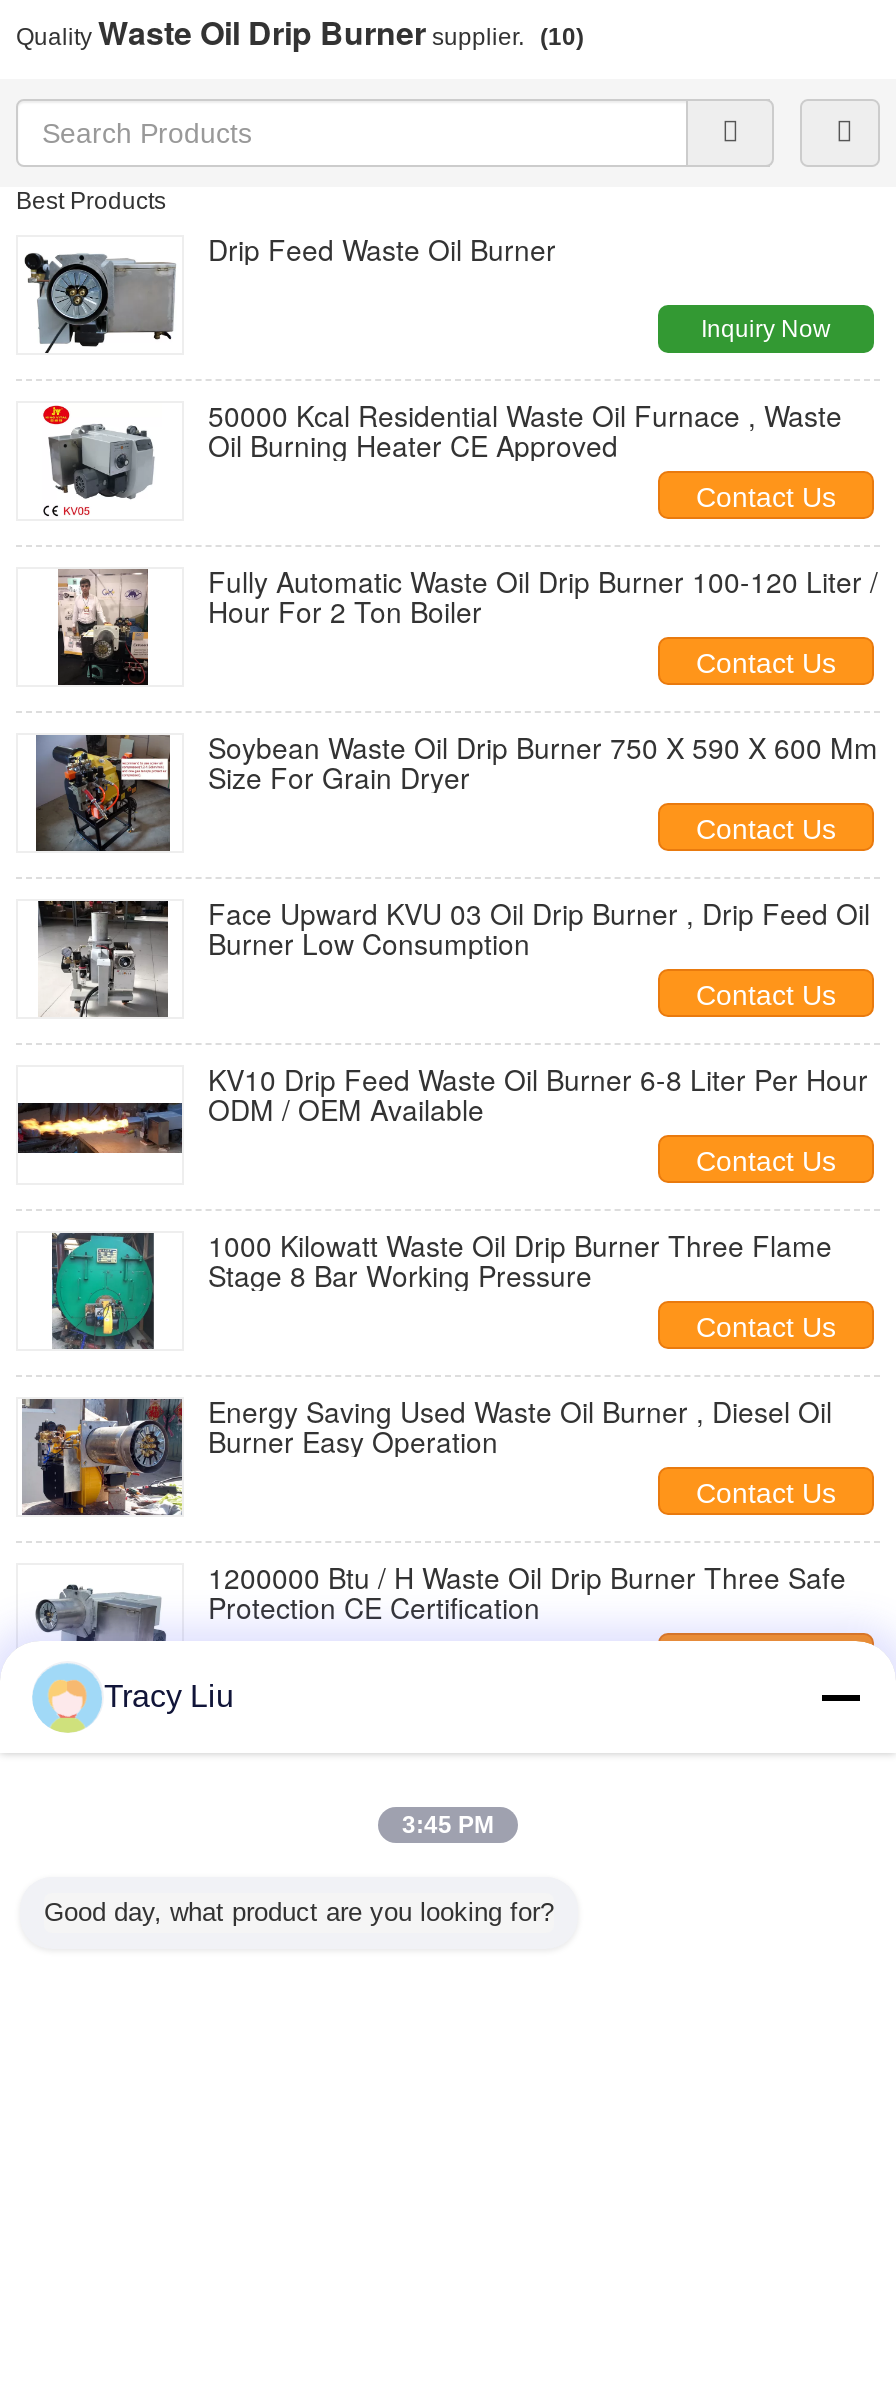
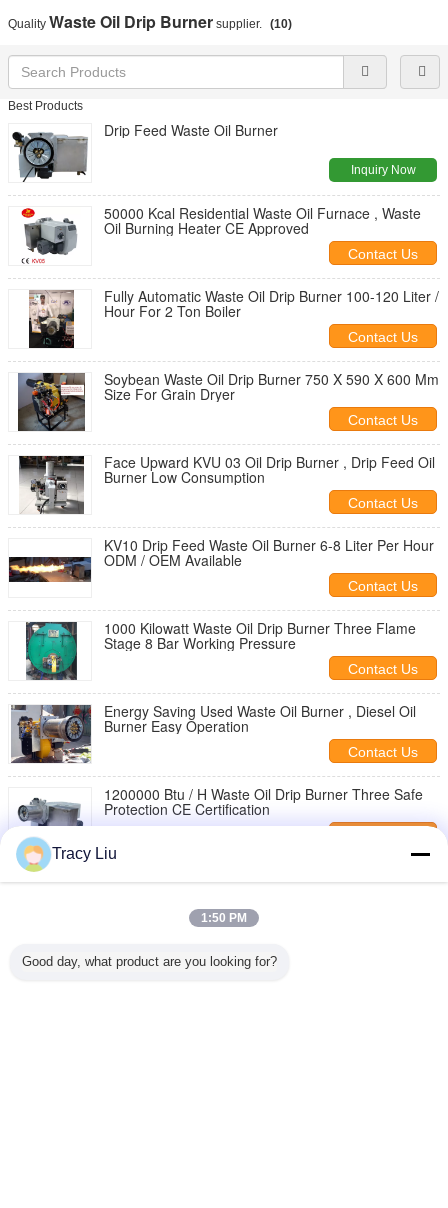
- 3:45 PM
+ 1:50 PM
